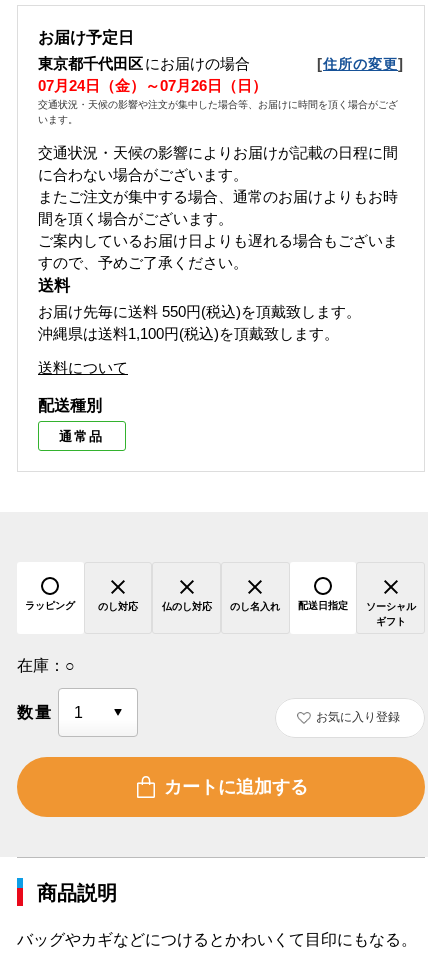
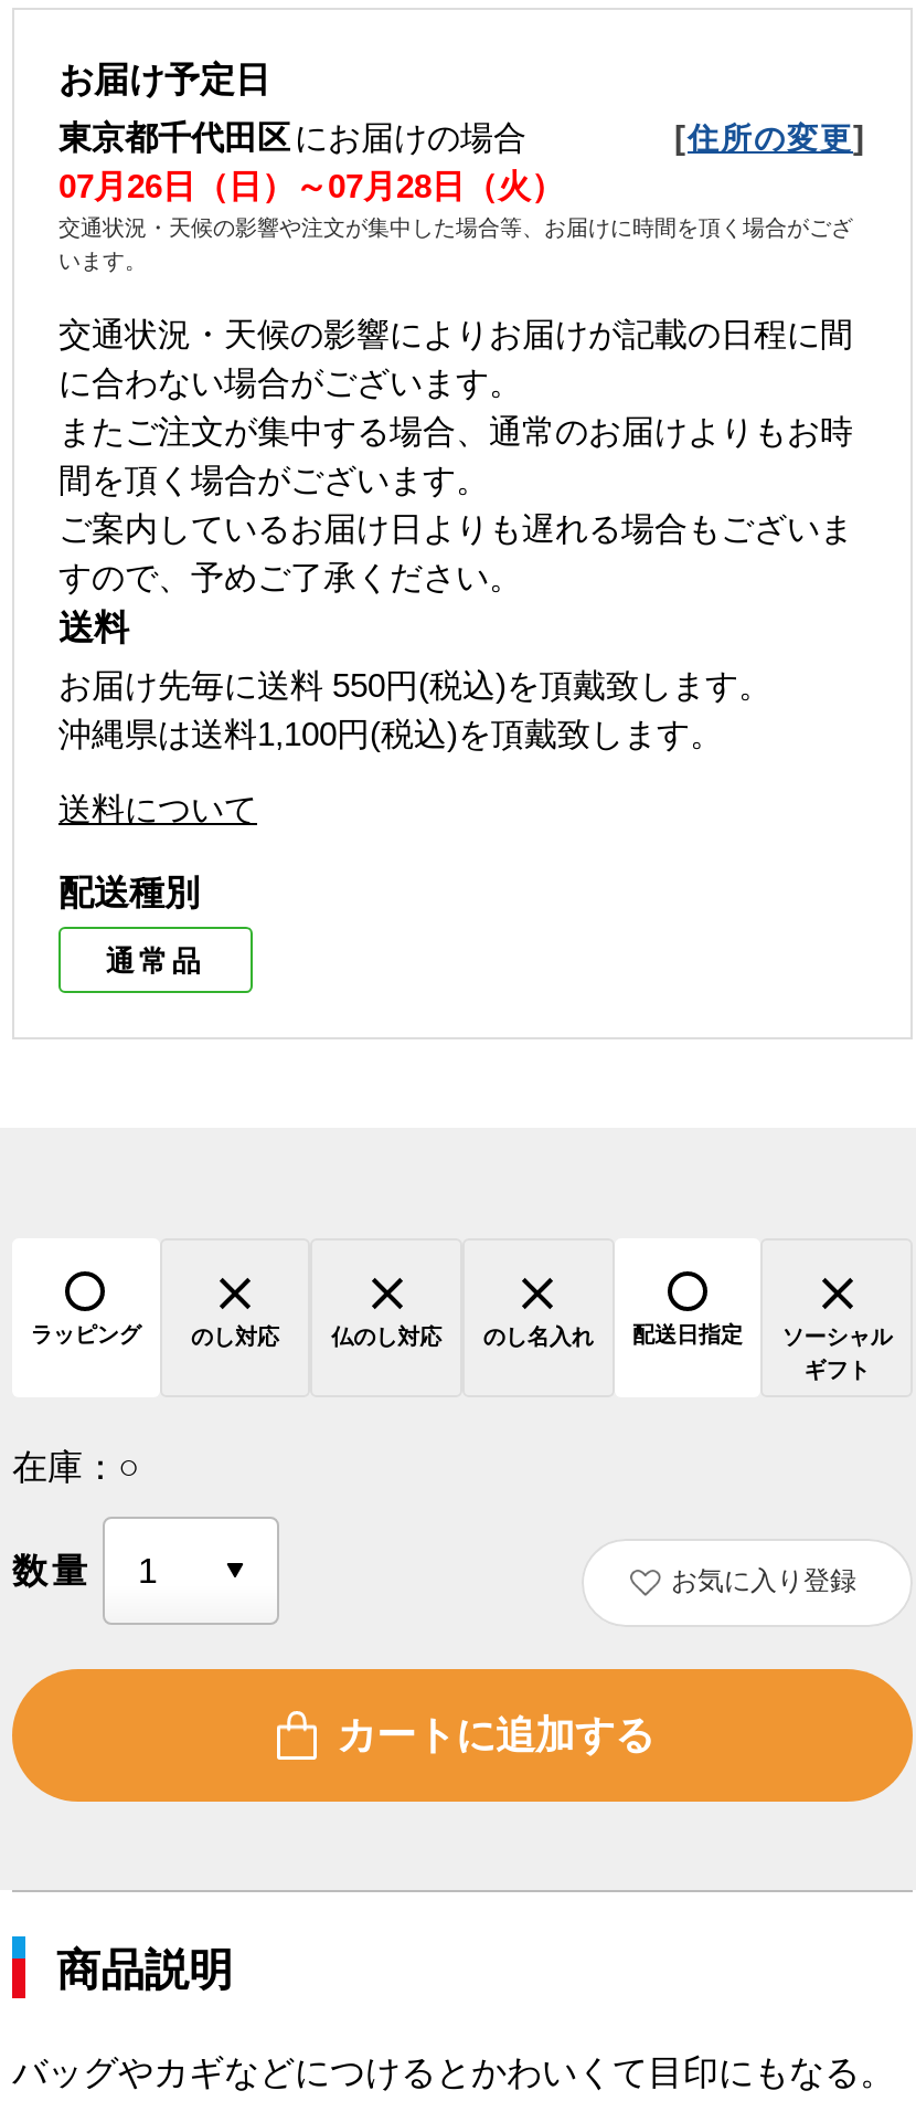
- 07月24日（金）～07月26日（日）
+ 07月26日（日）～07月28日（火）
